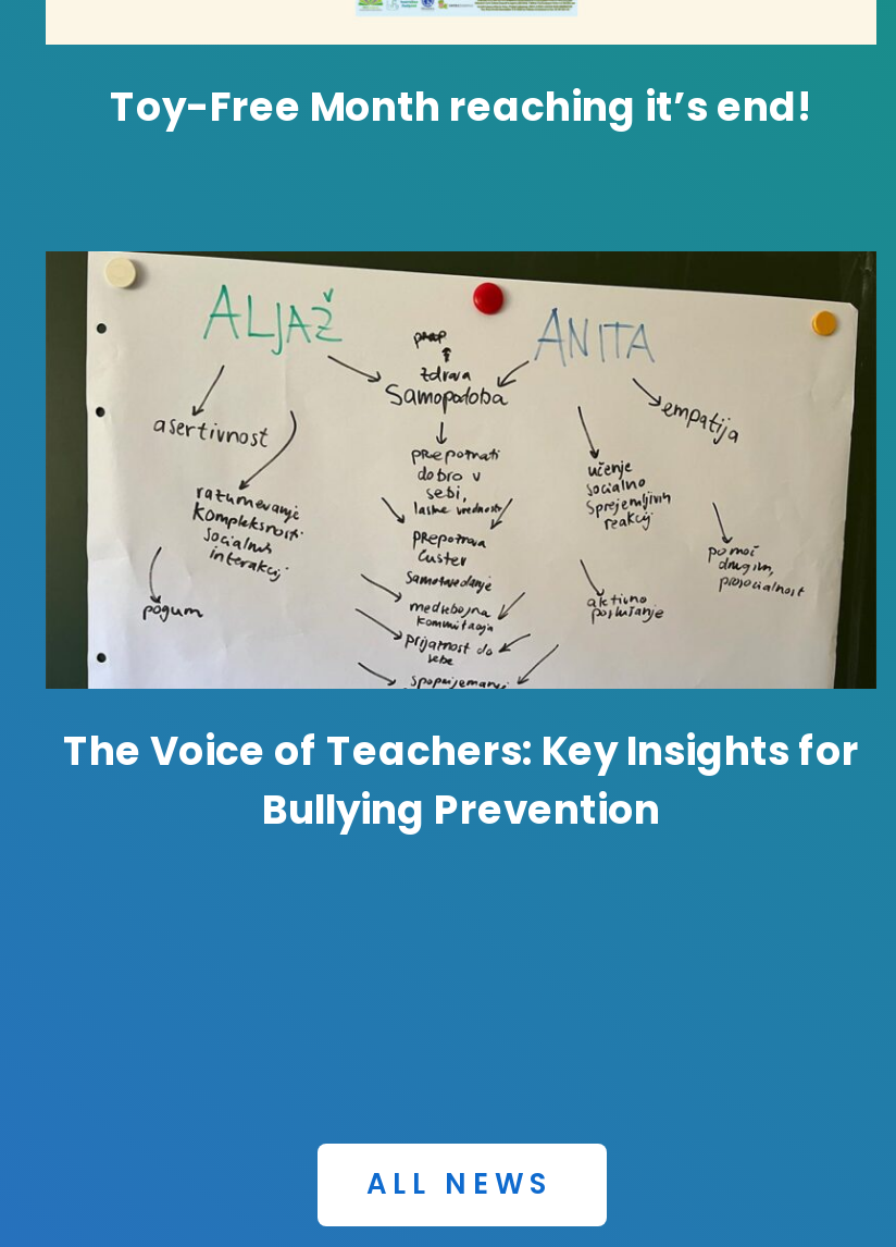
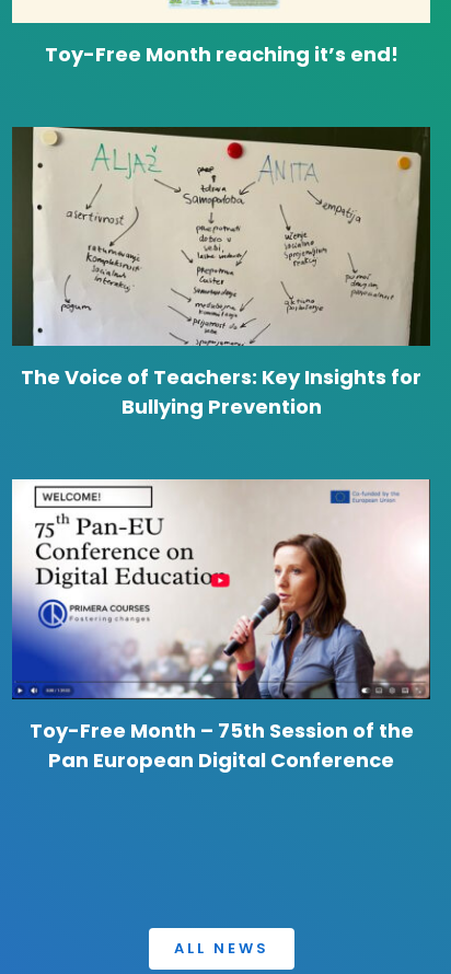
+ [image]
+ Toy-Free Month – 75th Session of the
+ Pan European Digital Conference
